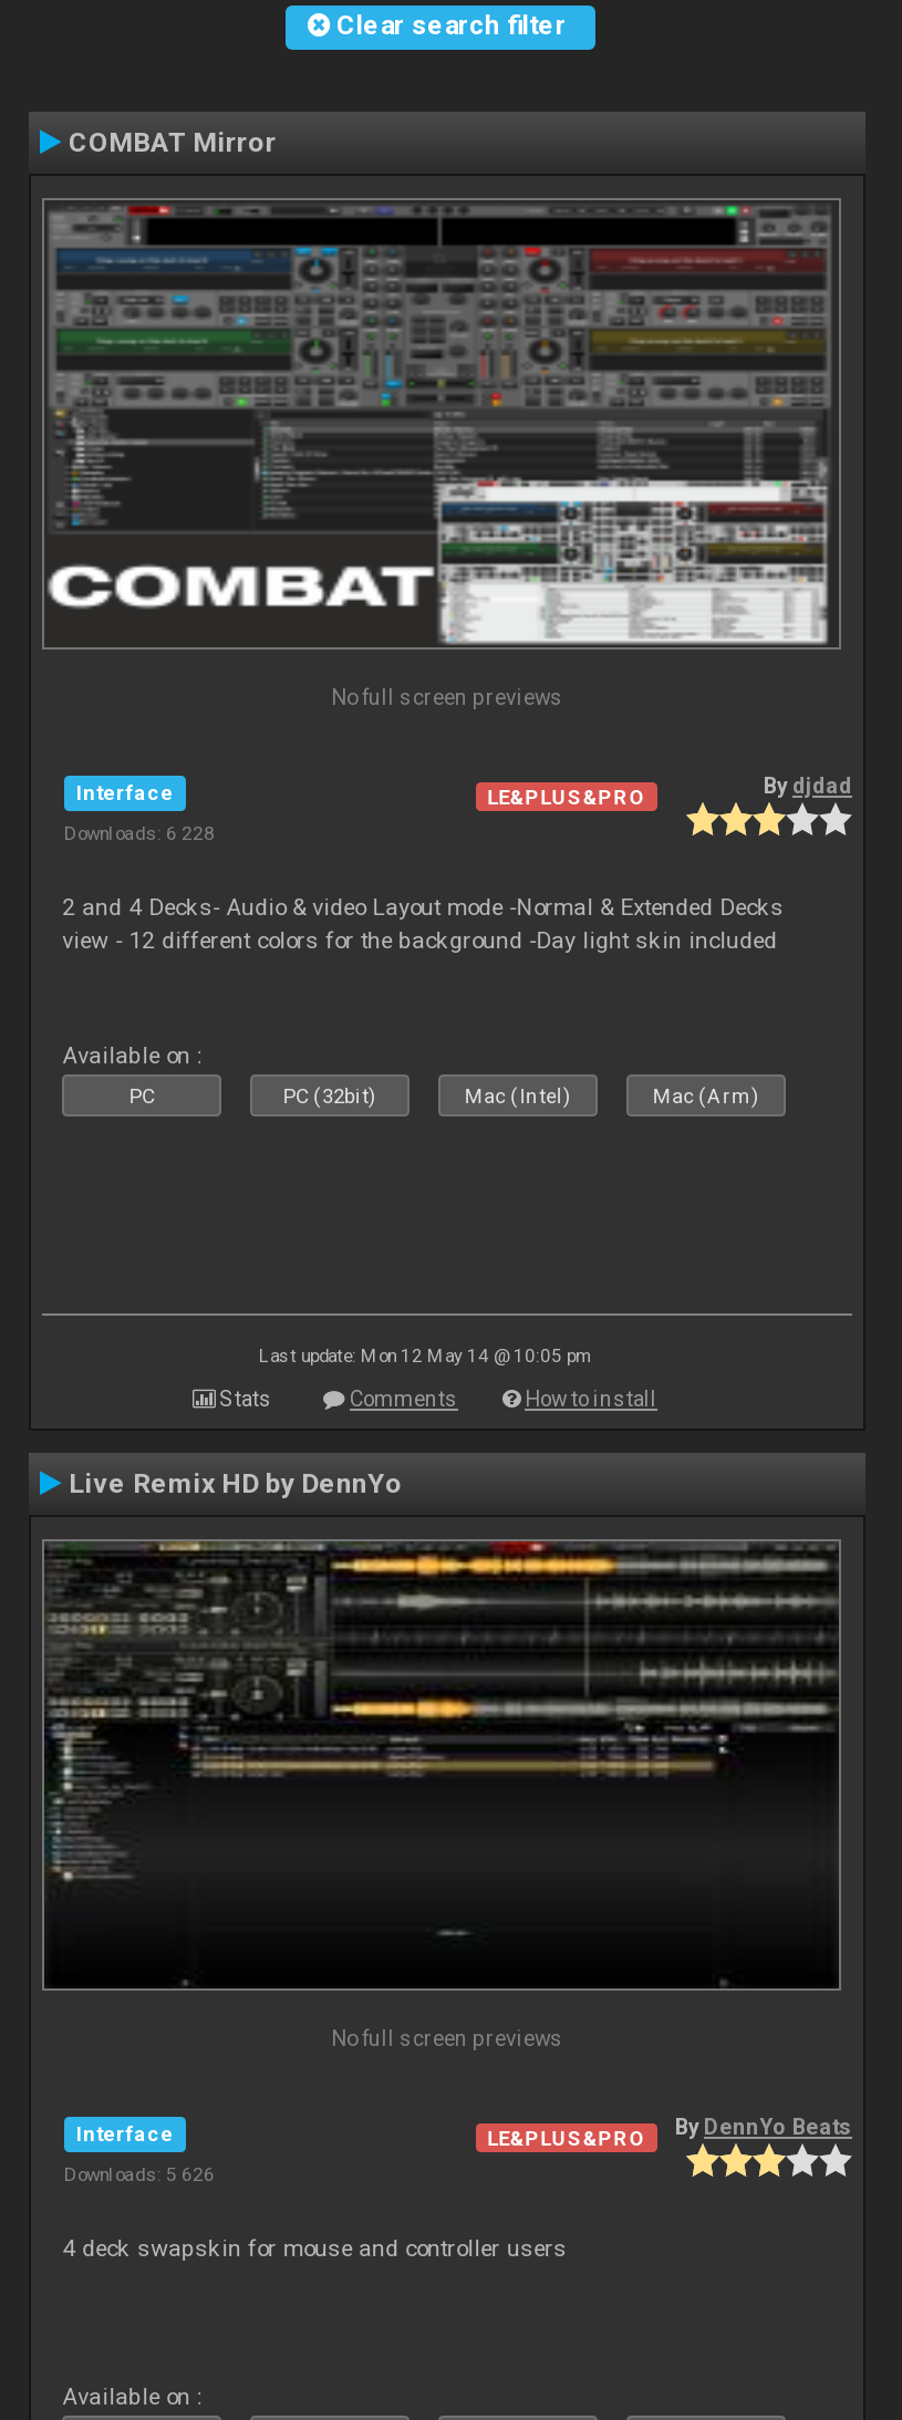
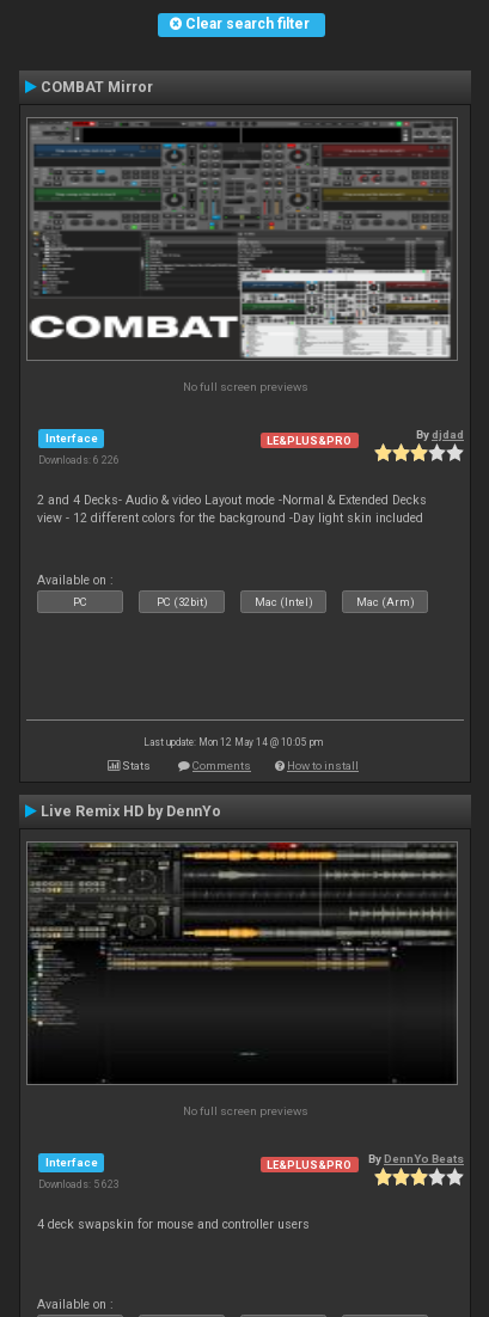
- Downloads: 6 228
+ Downloads: 6 226

- Downloads: 5 626
+ Downloads: 5 623
